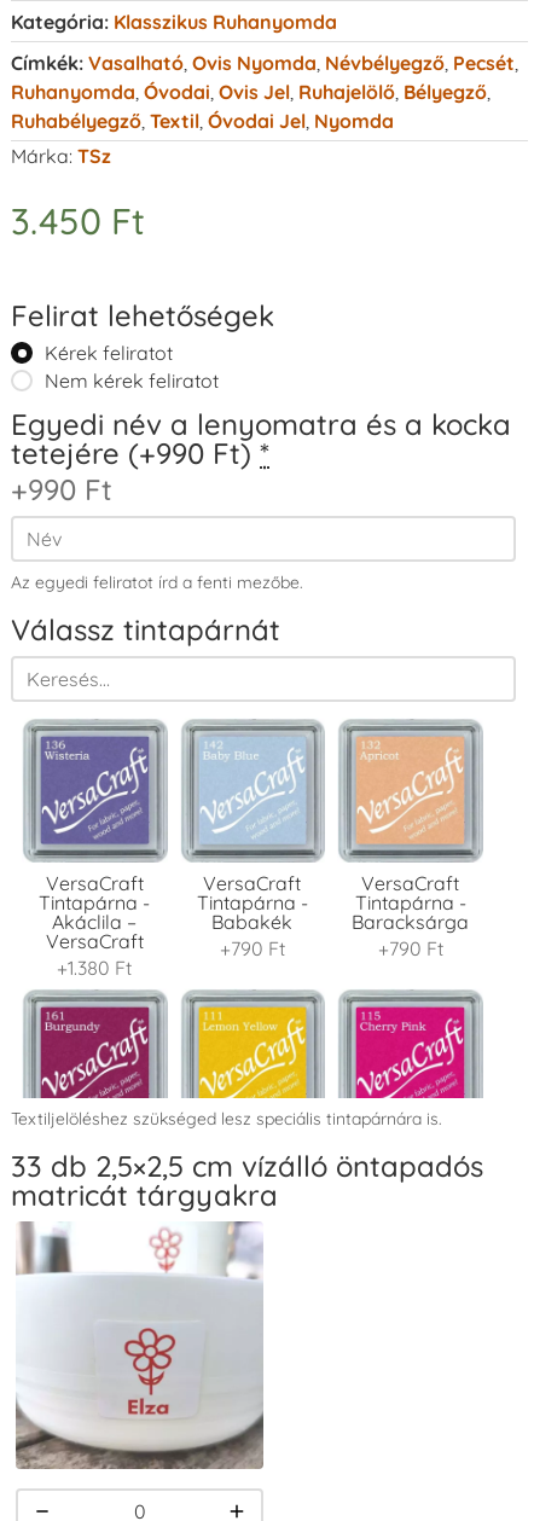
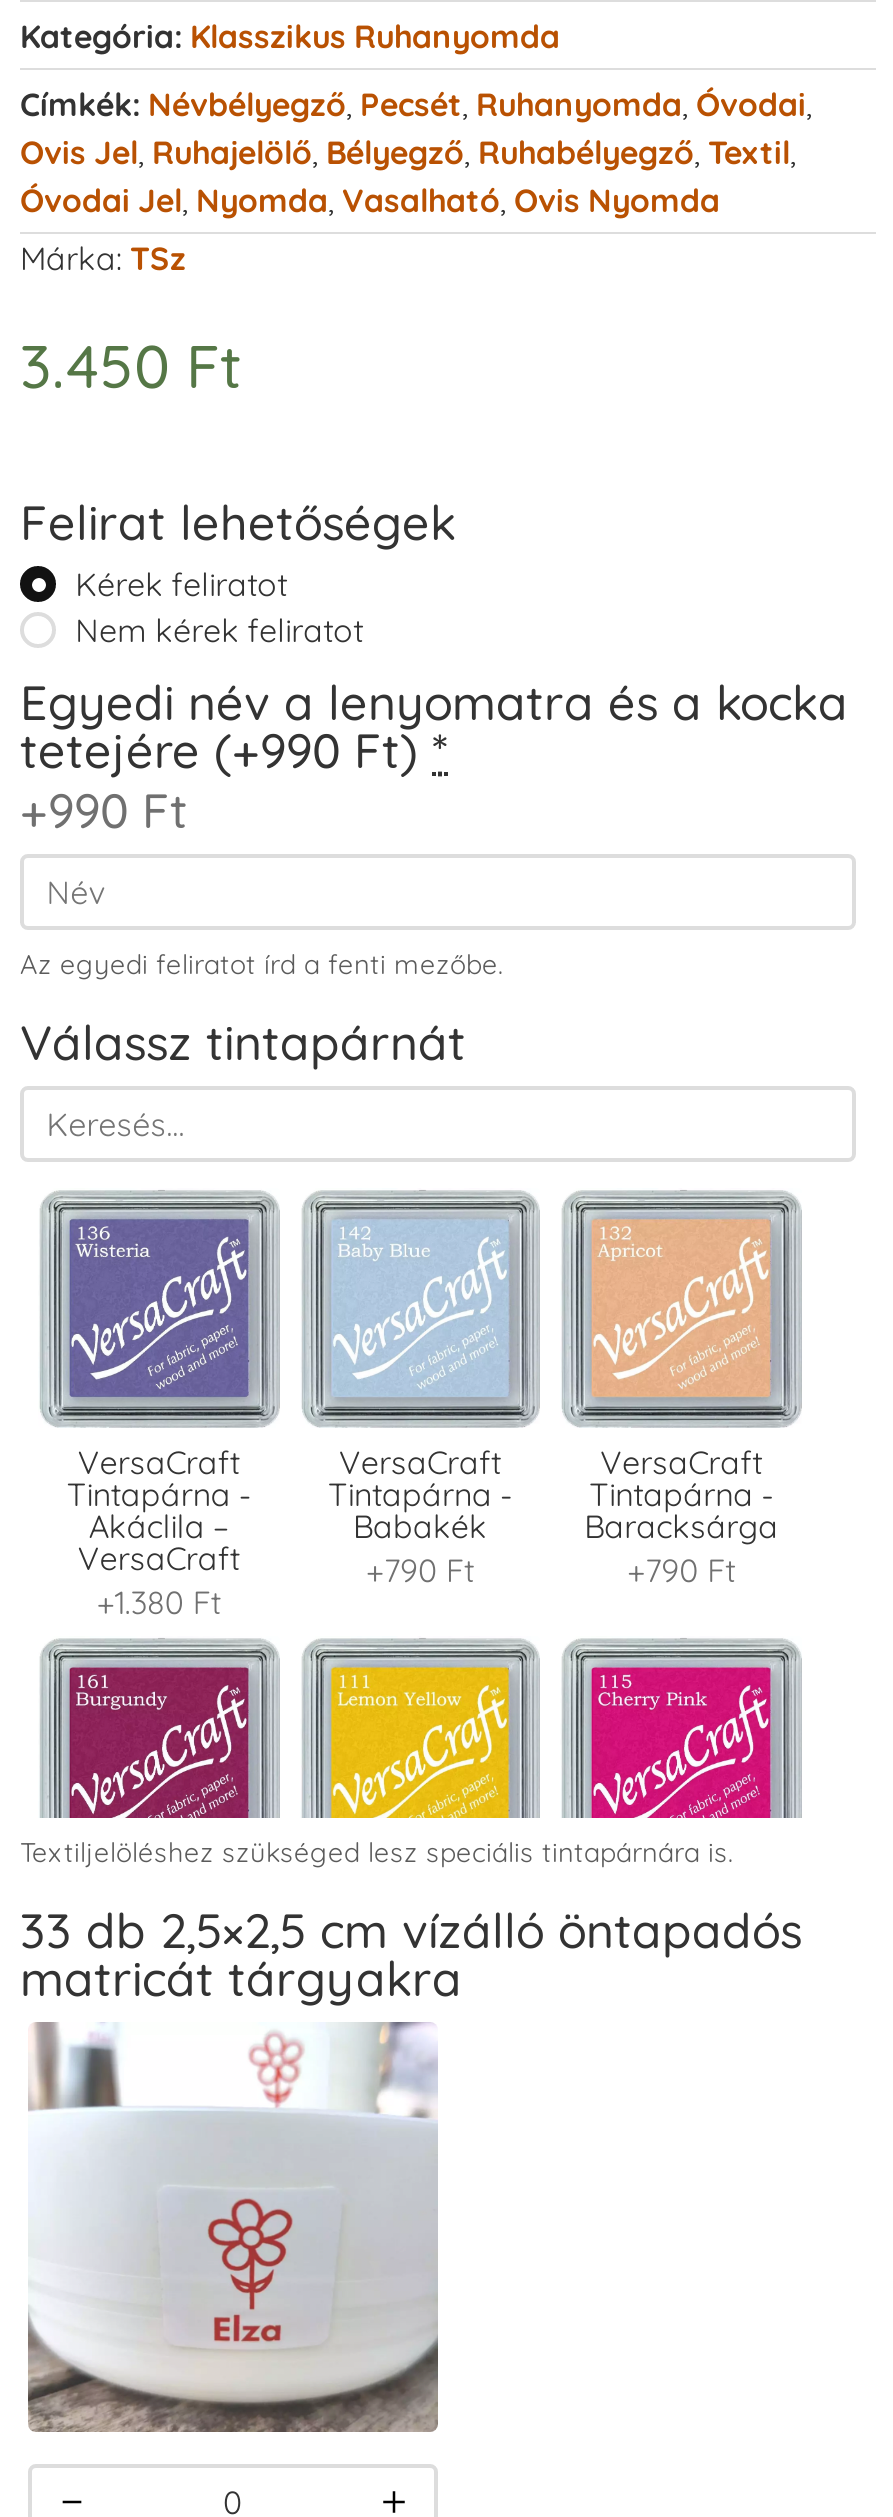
- Címkék: Vasalható, Ovis Nyomda, Névbélyegző, Pecsét,
- Ruhanyomda, Óvodai, Ovis Jel, Ruhajelölő, Bélyegző,
- Ruhabélyegző, Textil, Óvodai Jel, Nyomda
+ Címkék: Névbélyegző, Pecsét, Ruhanyomda, Óvodai,
+ Ovis Jel, Ruhajelölő, Bélyegző, Ruhabélyegző, Textil,
+ Óvodai Jel, Nyomda, Vasalható, Ovis Nyomda
